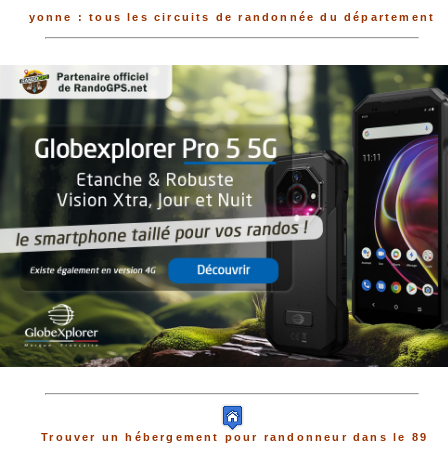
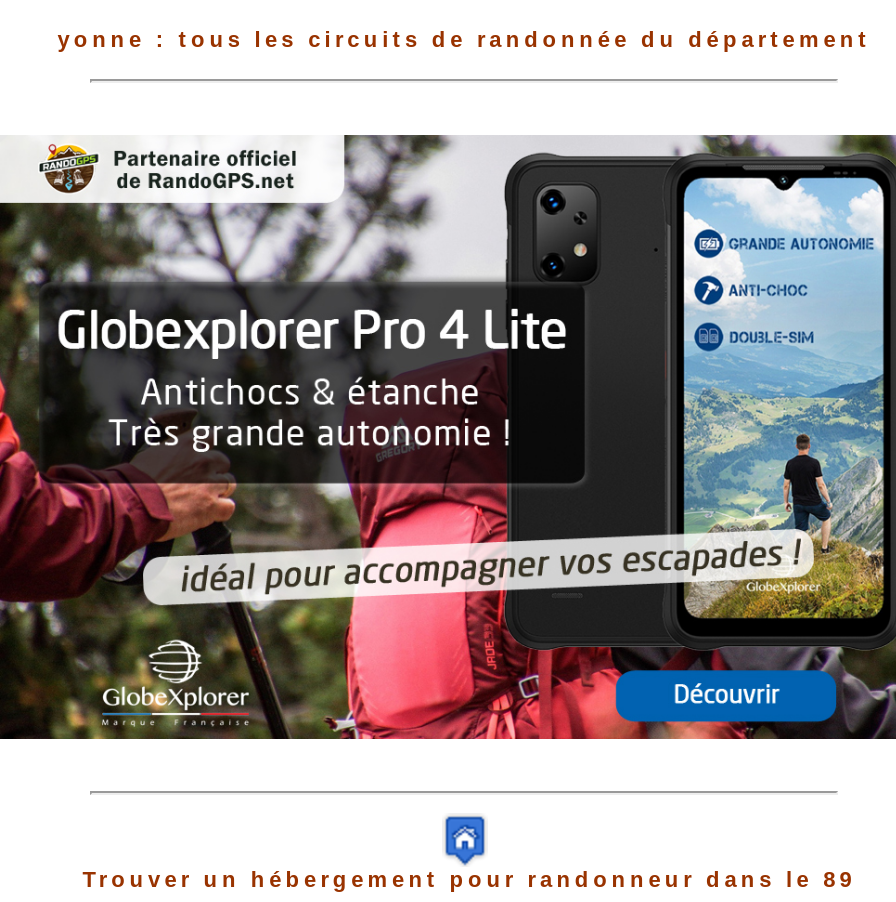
- [image]
+ [image]
